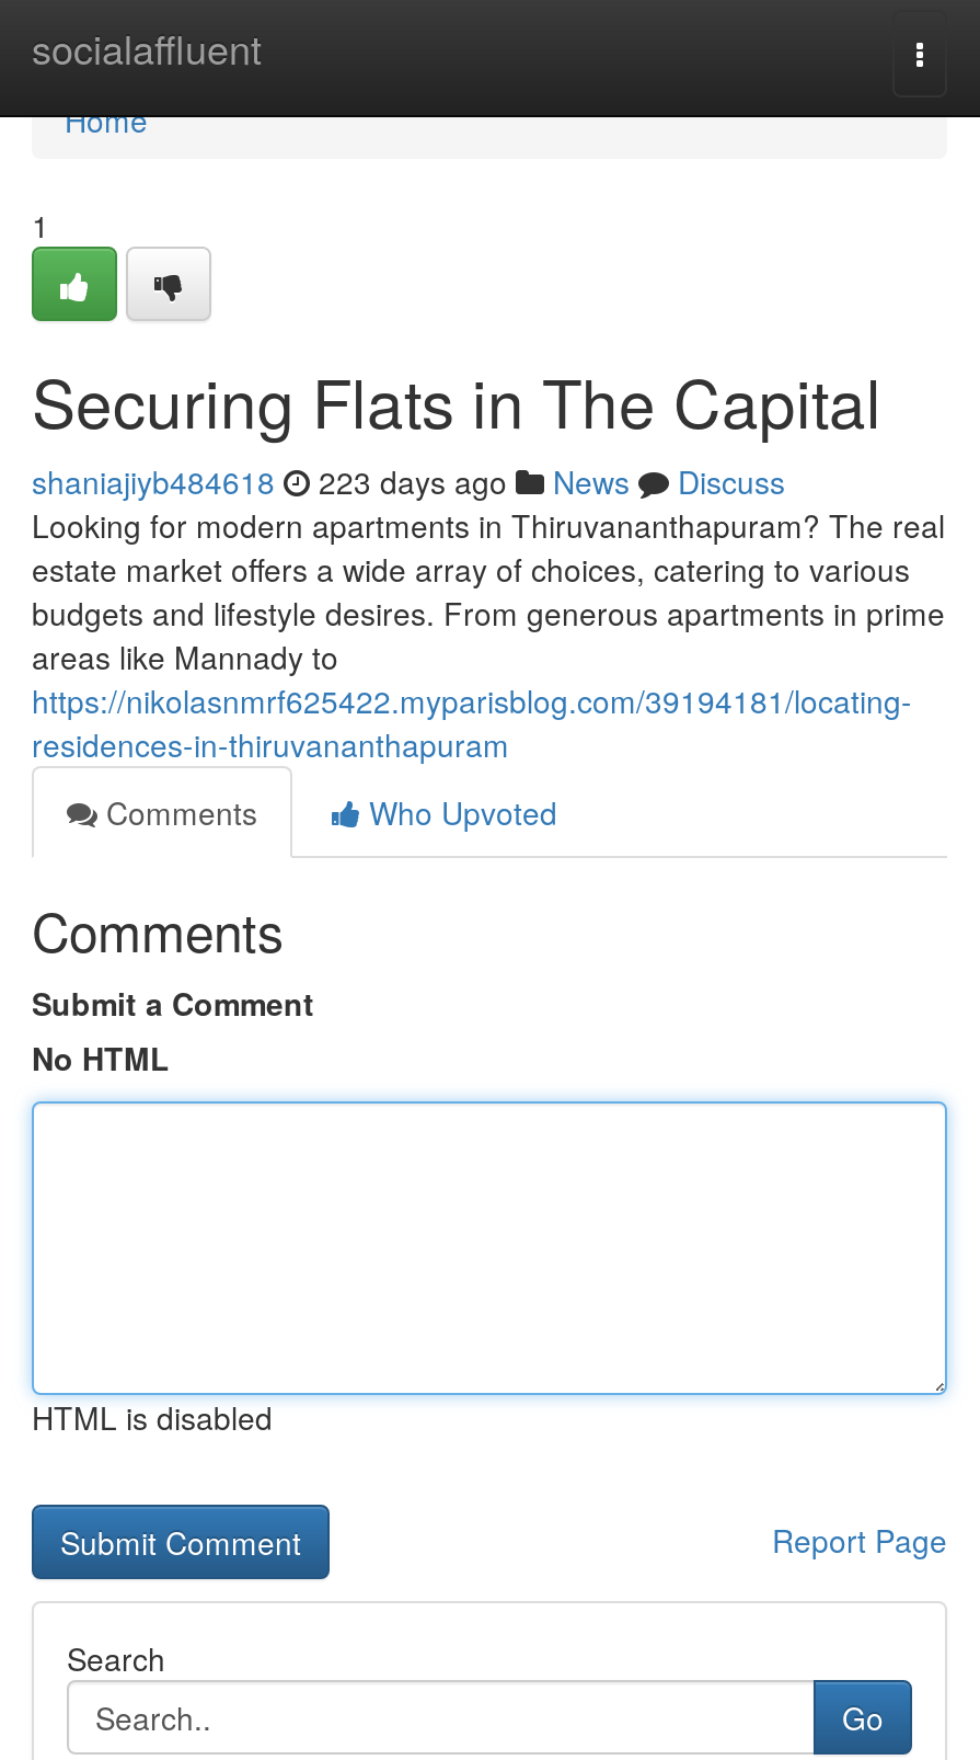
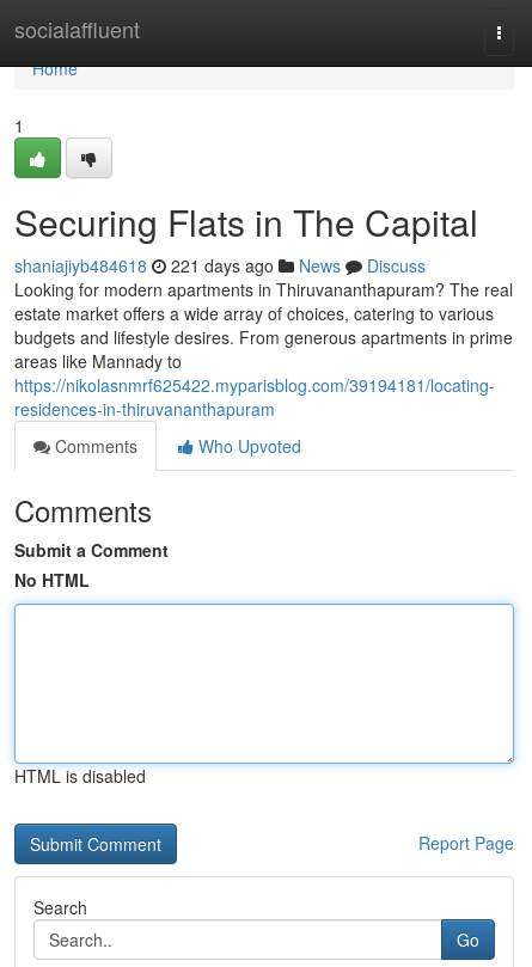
- shaniajiyb484618 223 days ago News Discuss
+ shaniajiyb484618 221 days ago News Discuss
